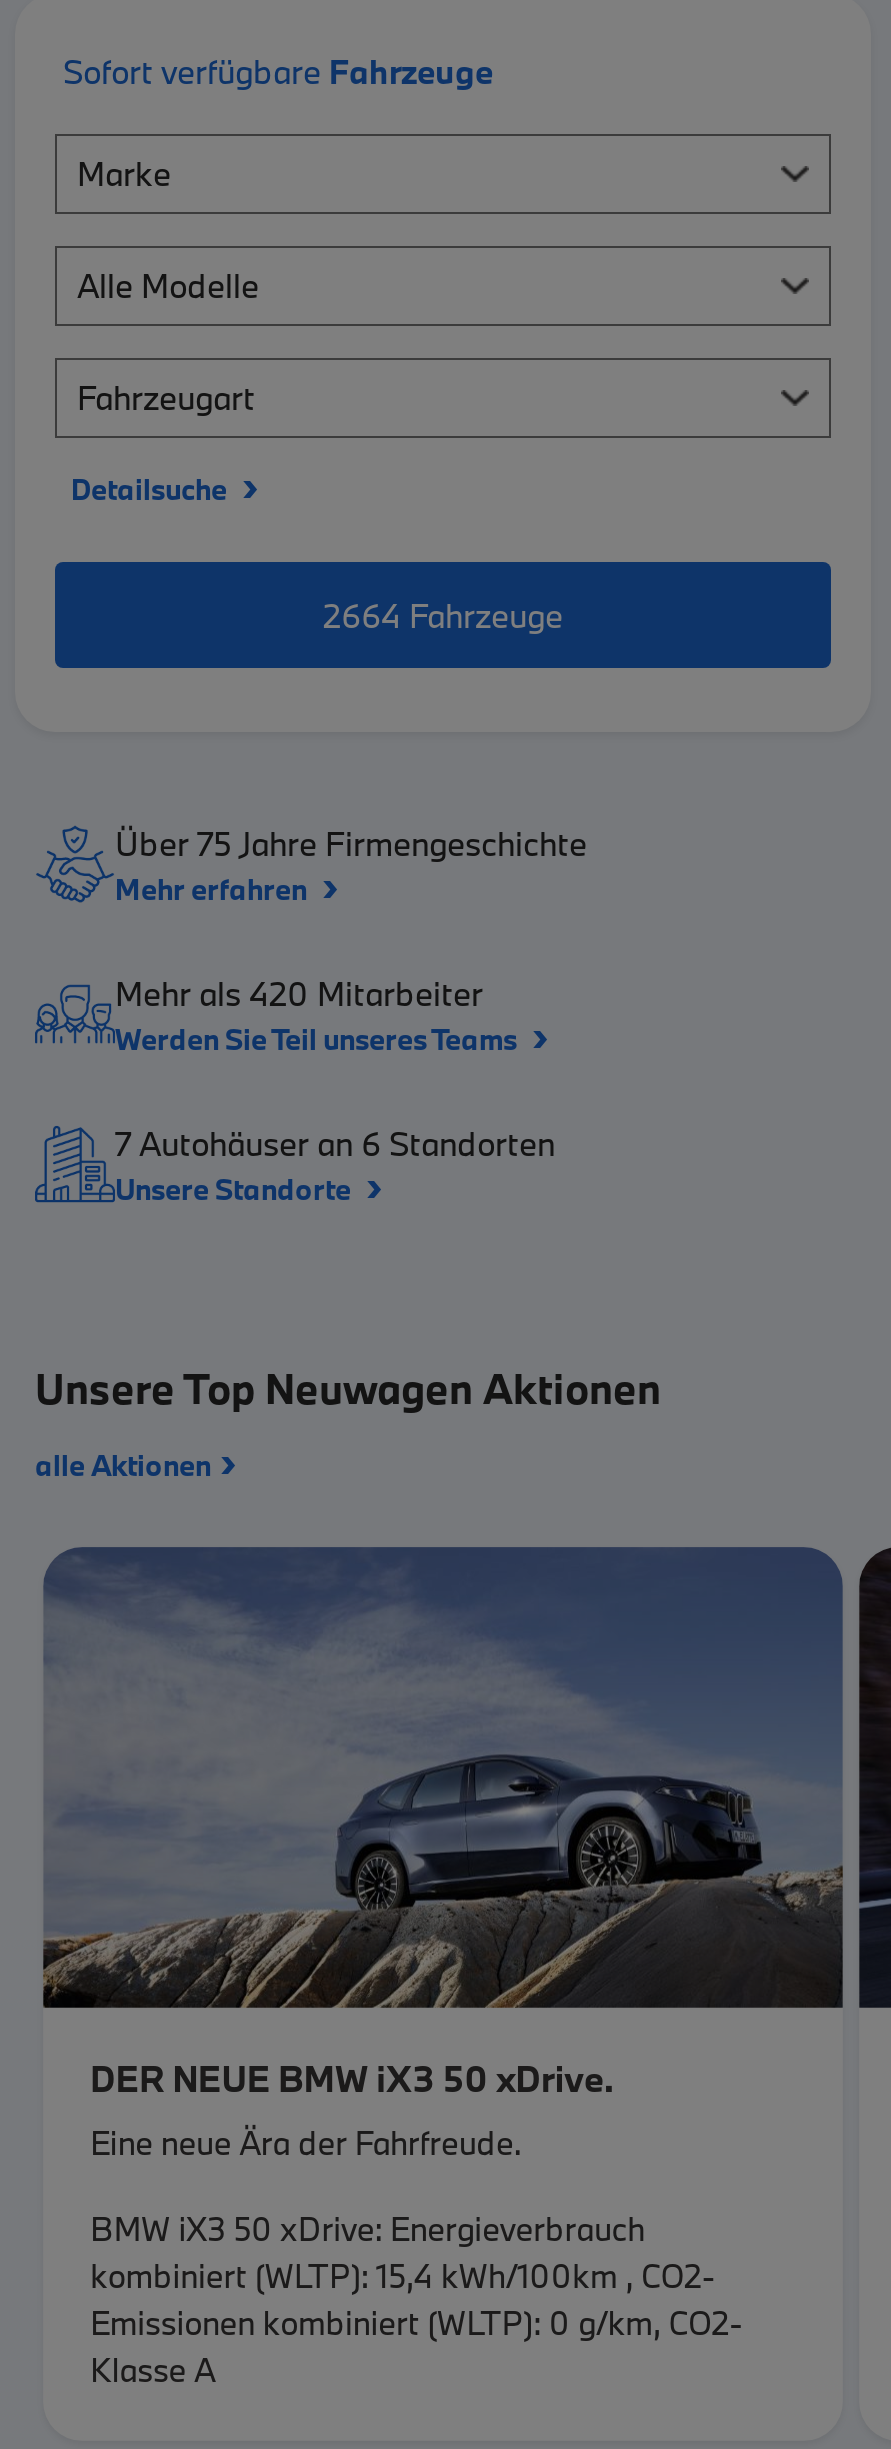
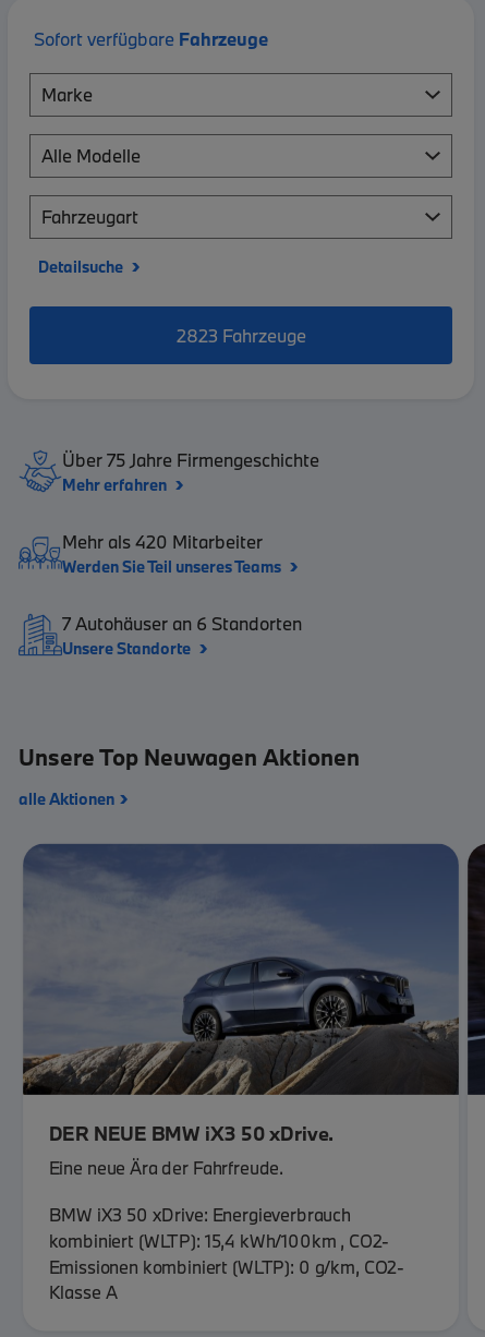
- 2664 Fahrzeuge
+ 2823 Fahrzeuge
